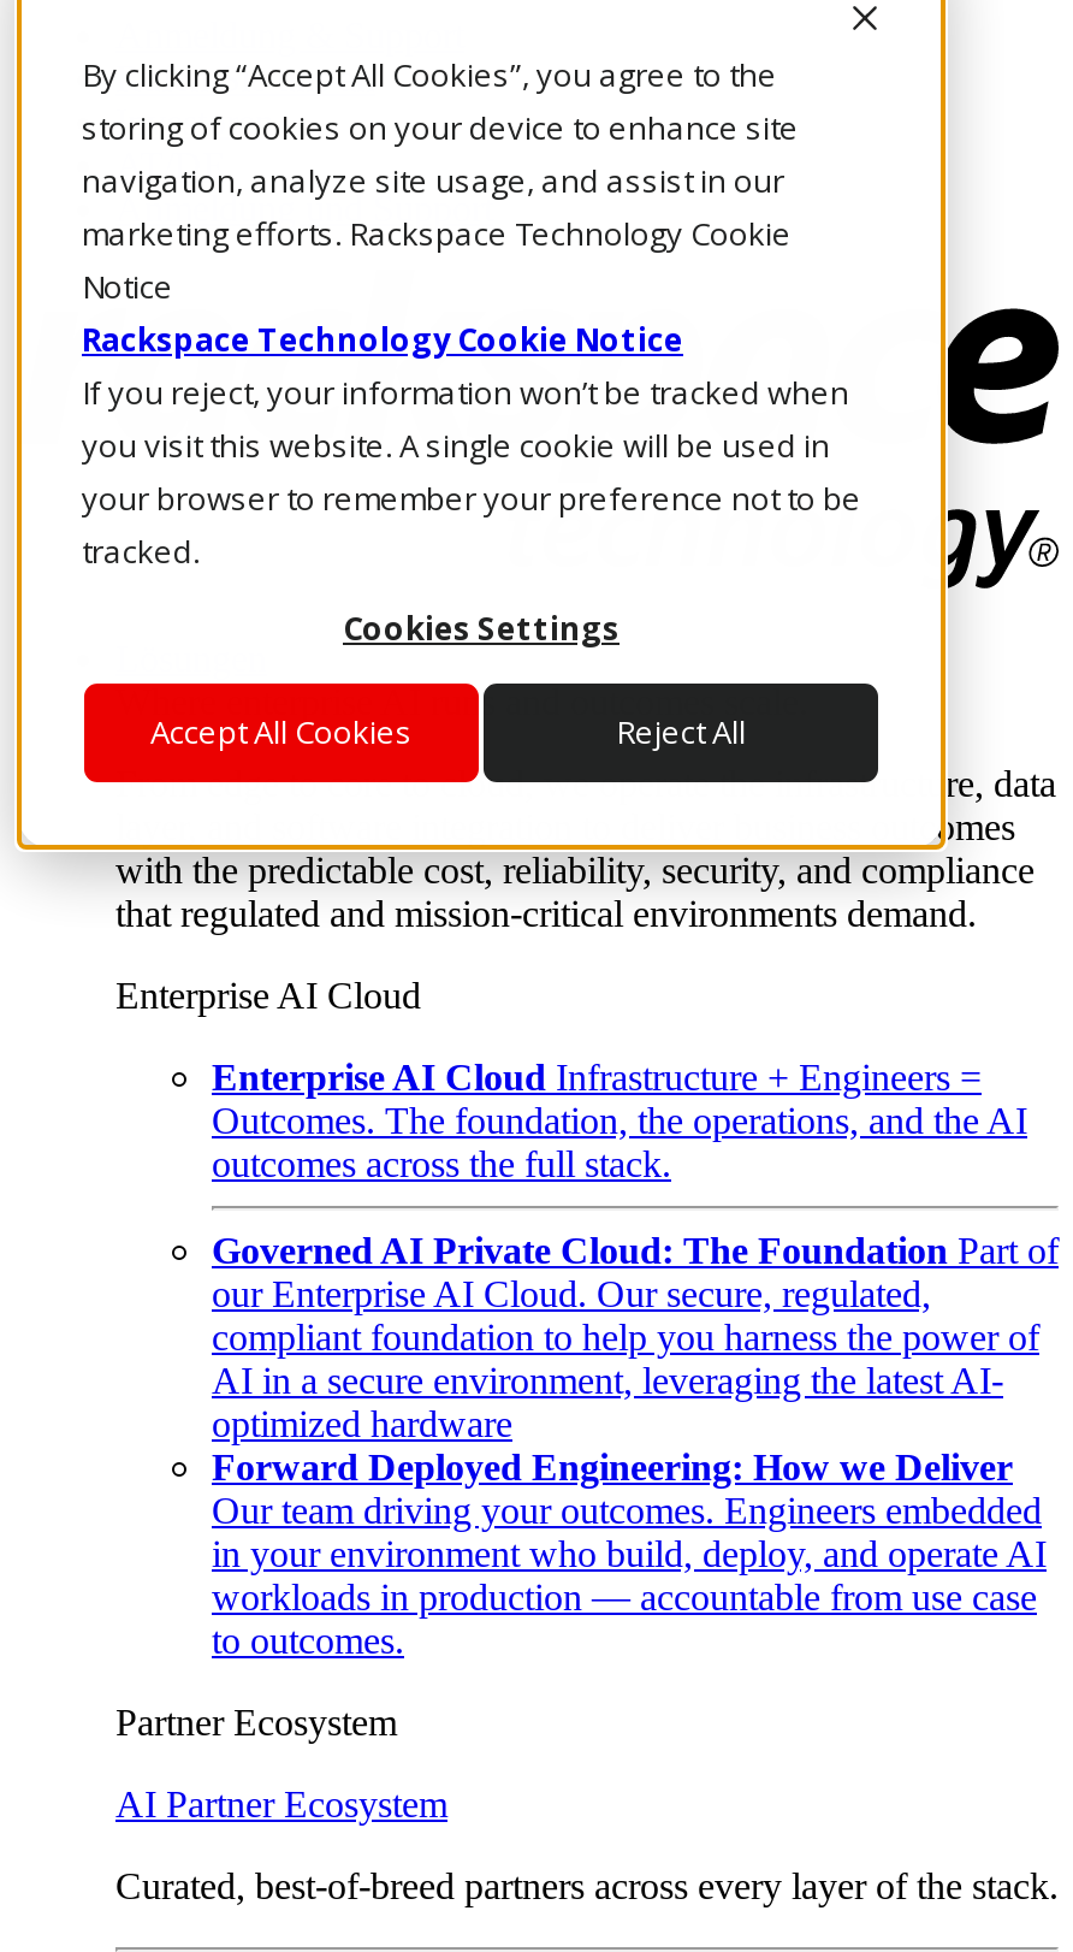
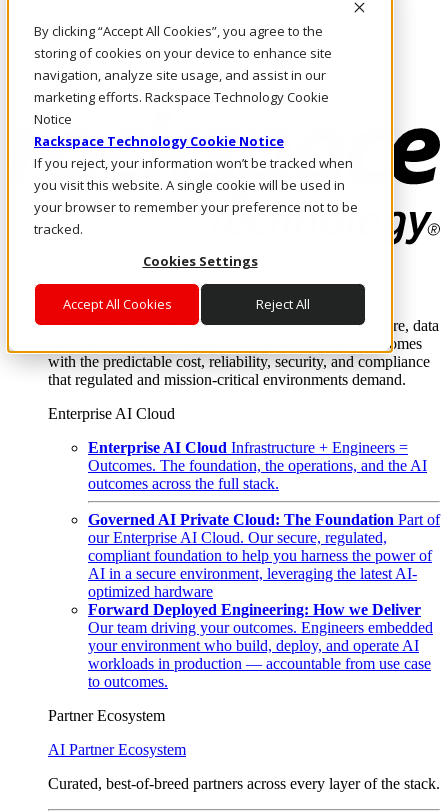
- in your environment who build, deploy, and operate AI
+ your environment who build, deploy, and operate AI
